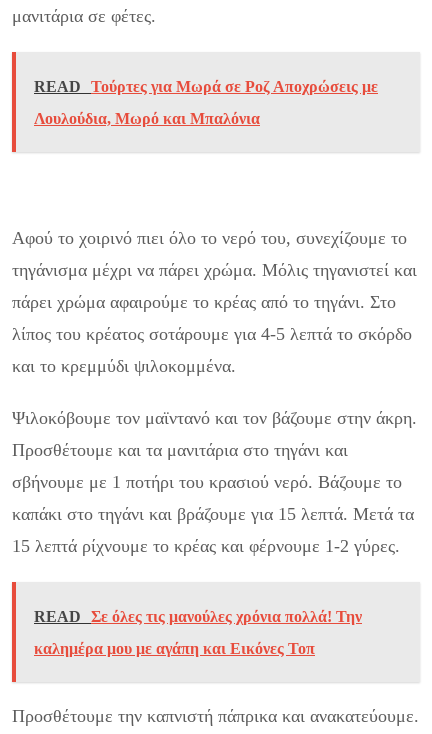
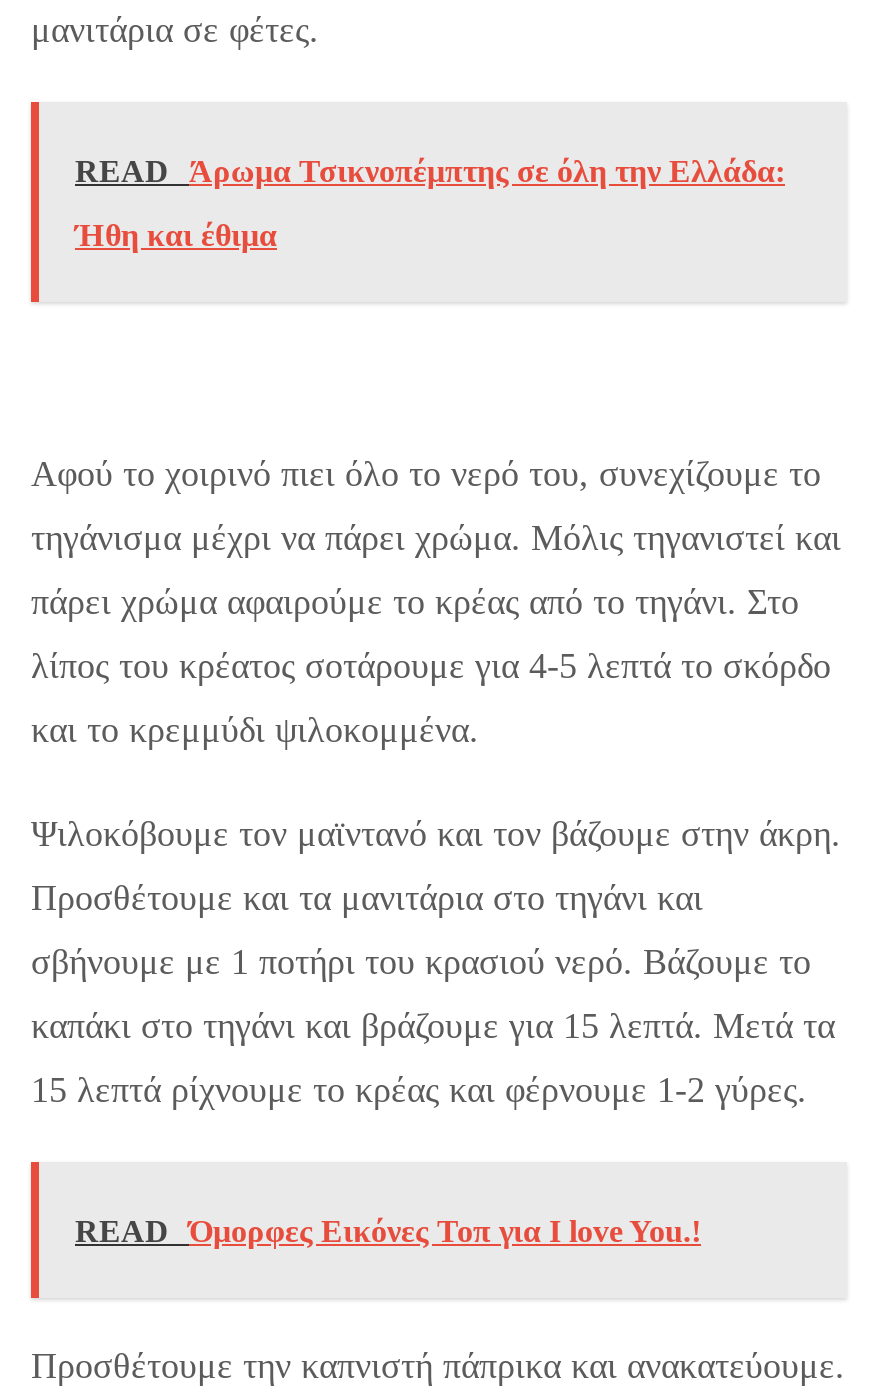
- READ Τούρτες για Μωρά σε Ροζ Αποχρώσεις με
+ READ Άρωμα Τσικνοπέμπτης σε όλη την Ελλάδα:

- Λουλούδια, Μωρό και Μπαλόνια
+ Ήθη και έθιμα

- READ Σε όλες τις μανούλες χρόνια πολλά! Την
- καλημέρα μου με αγάπη και Εικόνες Τοπ
+ READ Όμορφες Εικόνες Τοπ για I love You.!
